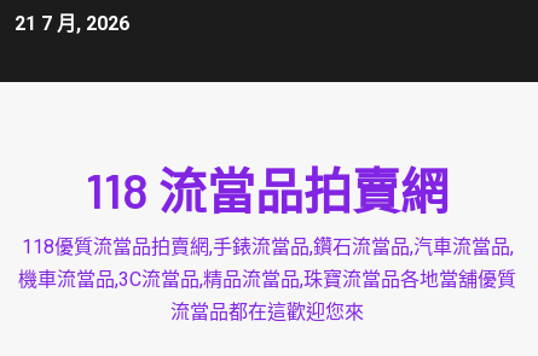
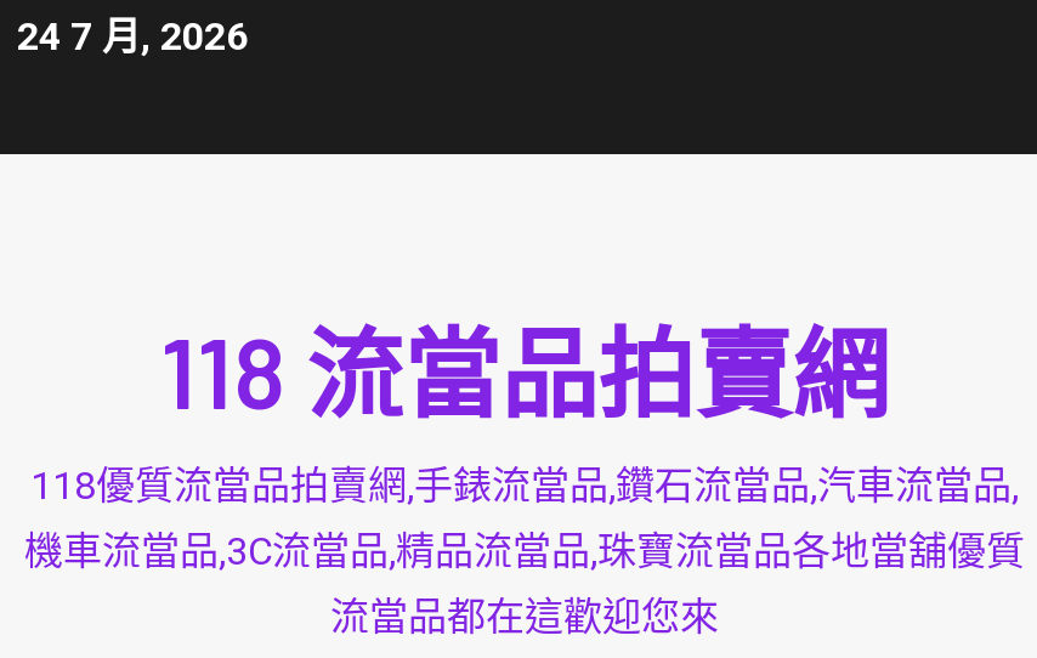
- 21 7 月, 2026
+ 24 7 月, 2026
